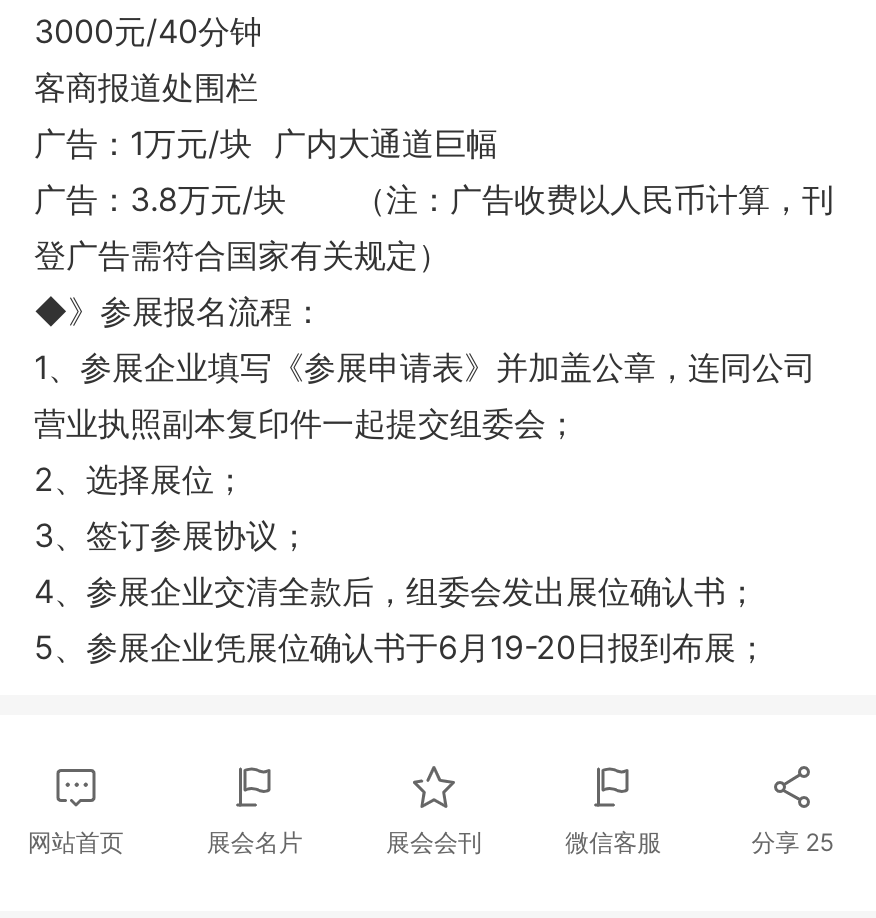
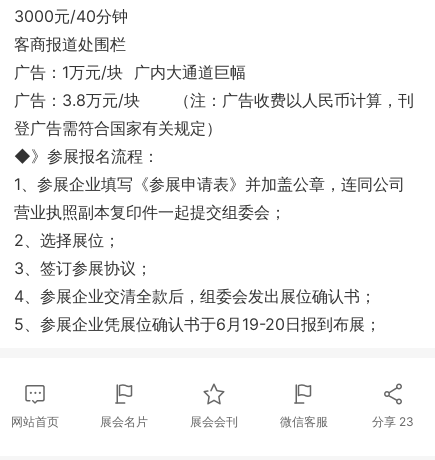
- 分享25
+ 分享23
